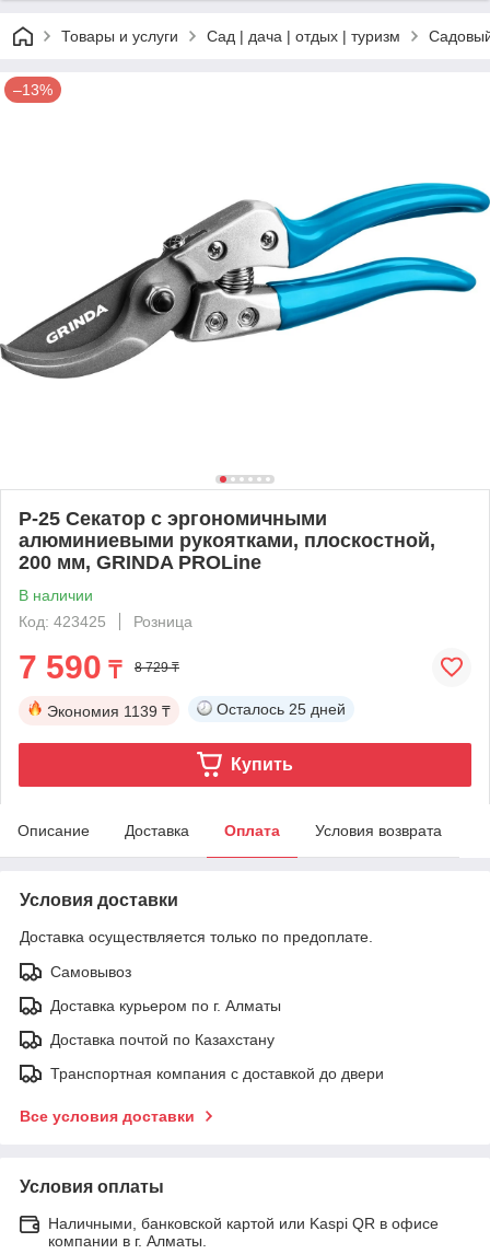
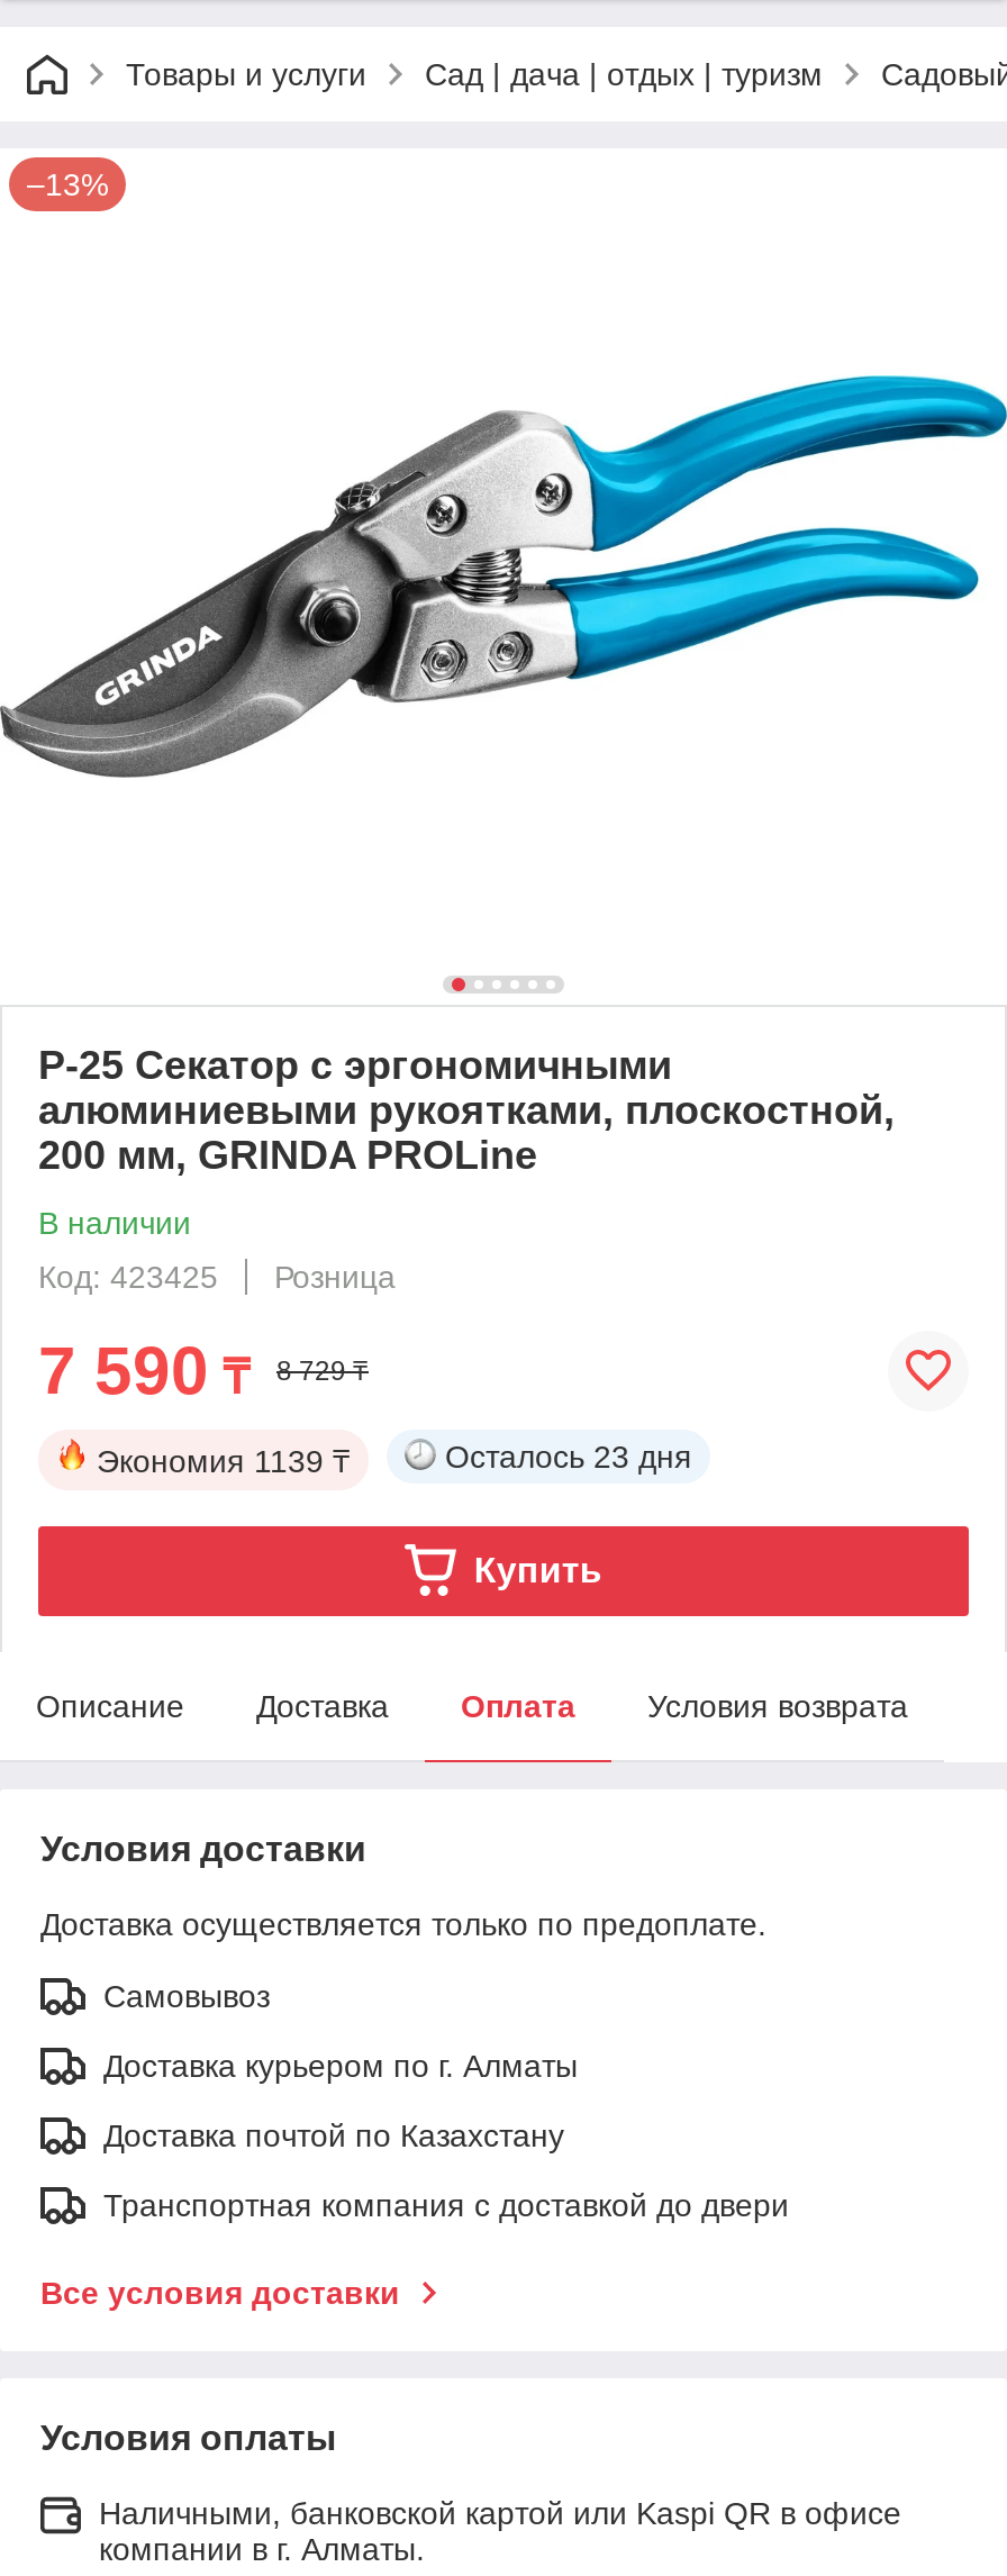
- Осталось 25 дней
+ Осталось 23 дня
